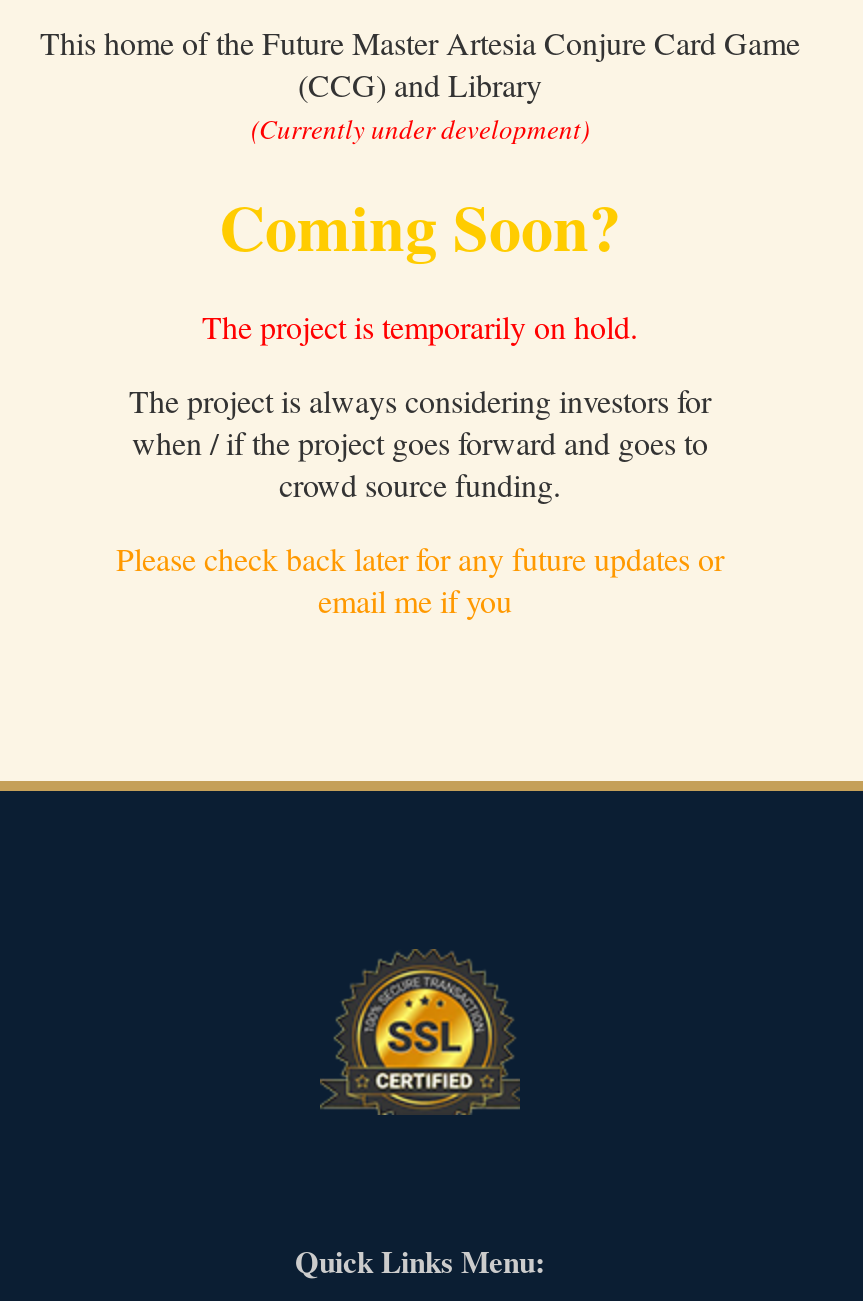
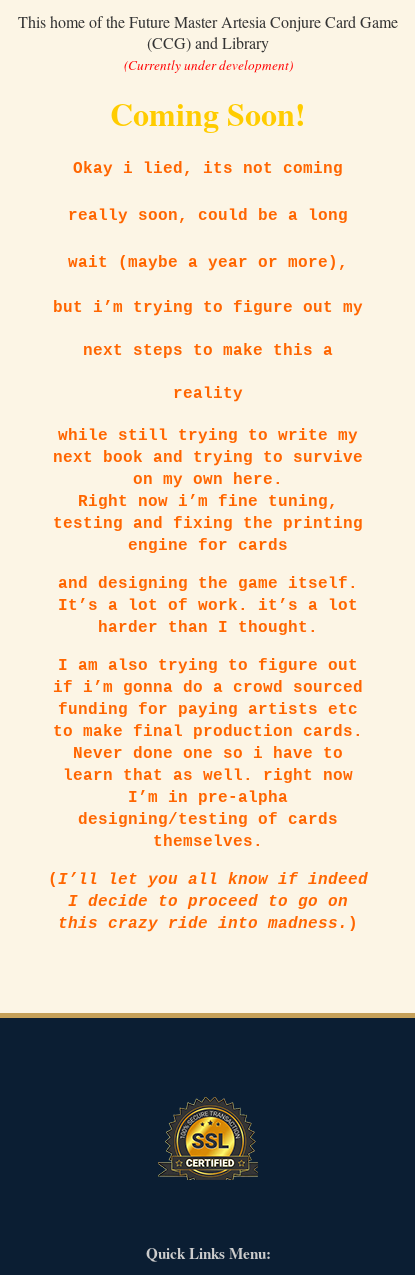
- Coming Soon?
- The project is temporarily on hold.
- The project is always considering investors for
- when / if the project goes forward and goes to
- crowd source funding.
- Please check back later for any future updates or
- email me if you
+ Coming Soon!
+ Okay i lied, its not coming
+ really soon, could be a long
+ wait (maybe a year or more),
+ but i’m trying to figure out my
+ next steps to make this a
+ reality
+ while still trying to write my
+ next book and trying to survive
+ on my own here.
+ Right now i’m fine tuning,
+ testing and fixing the printing
+ engine for cards
+ and designing the game itself.
+ It’s a lot of work. it’s a lot
+ harder than I thought.
+ I am also trying to figure out
+ if i’m gonna do a crowd sourced
+ funding for paying artists etc
+ to make final production cards.
+ Never done one so i have to
+ learn that as well. right now
+ I’m in pre-alpha
+ designing/testing of cards
+ themselves.
+ (I’ll let you all know if indeed
+ I decide to proceed to go on
+ this crazy ride into madness.)
